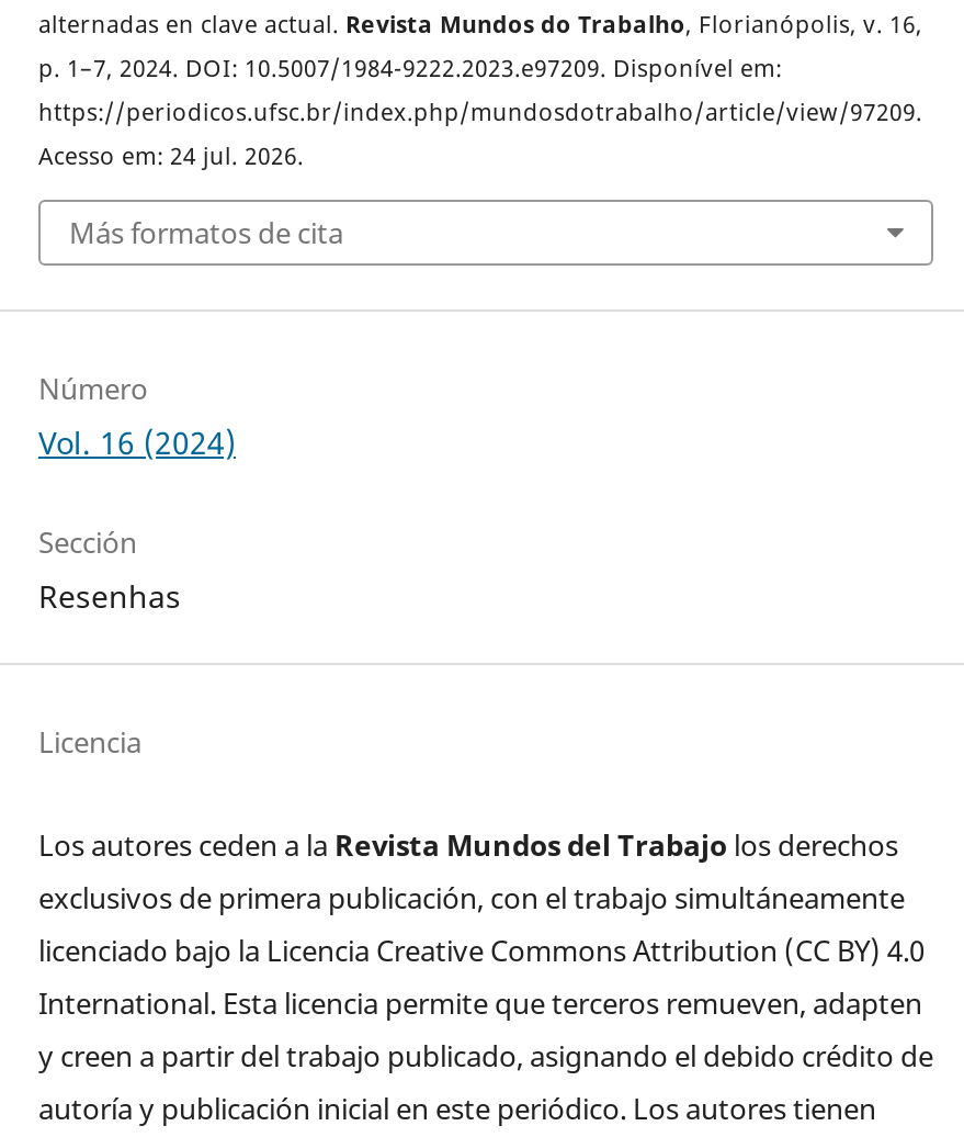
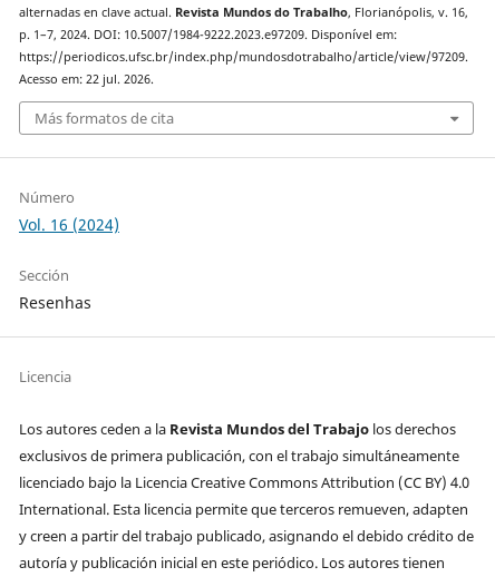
- Acesso em: 24 jul. 2026.
+ Acesso em: 22 jul. 2026.
